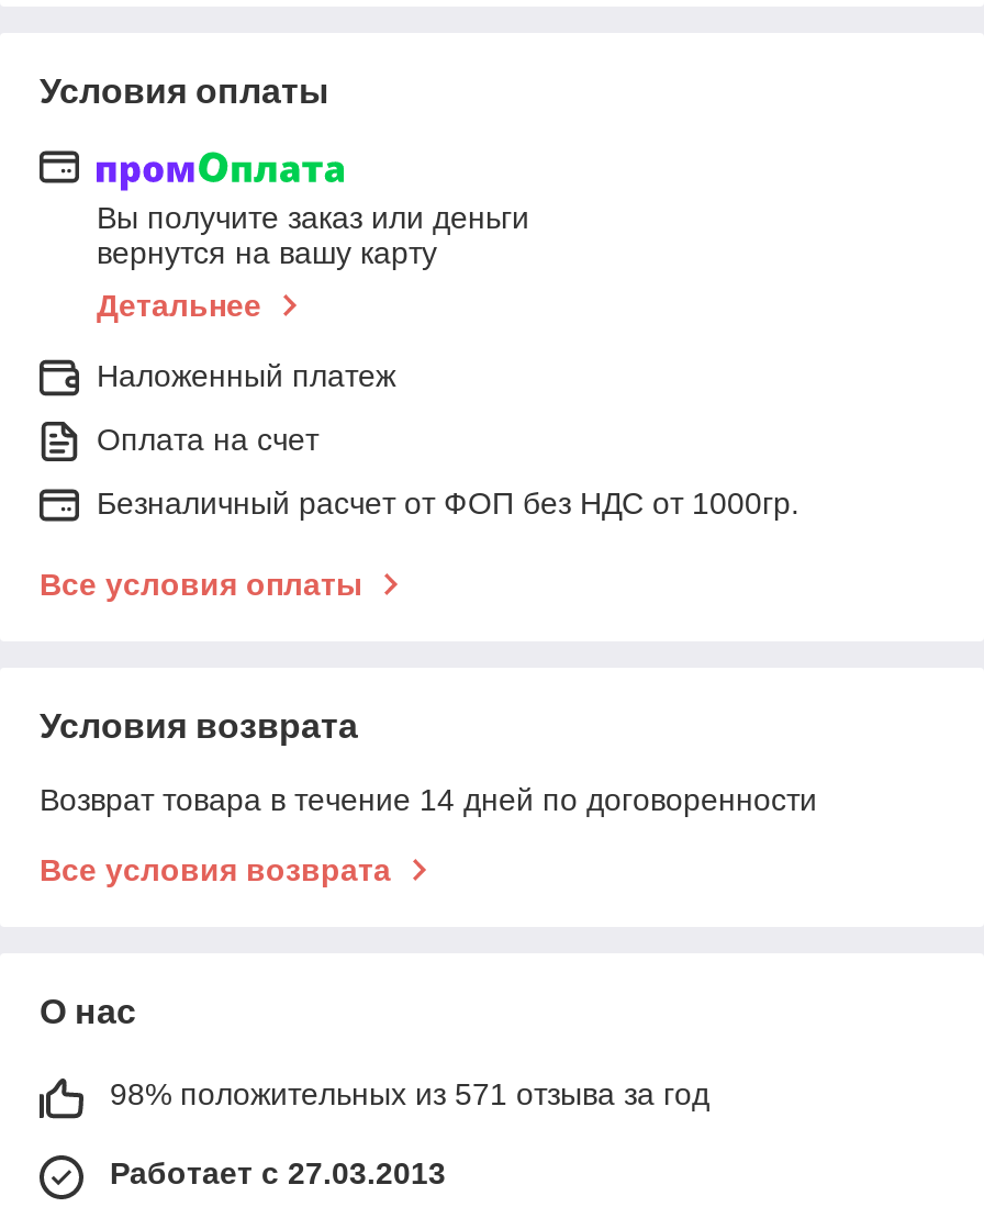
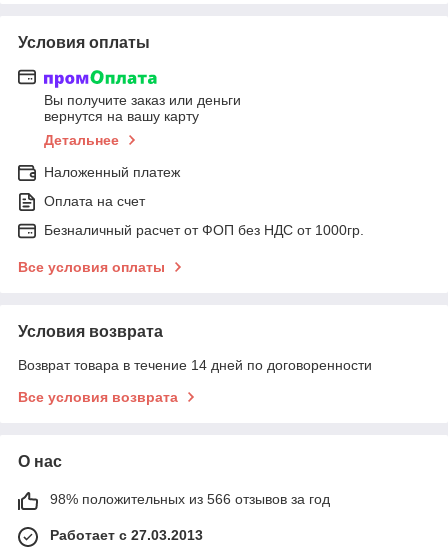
- 98% положительных из 571 отзыва за год
+ 98% положительных из 566 отзывов за год
